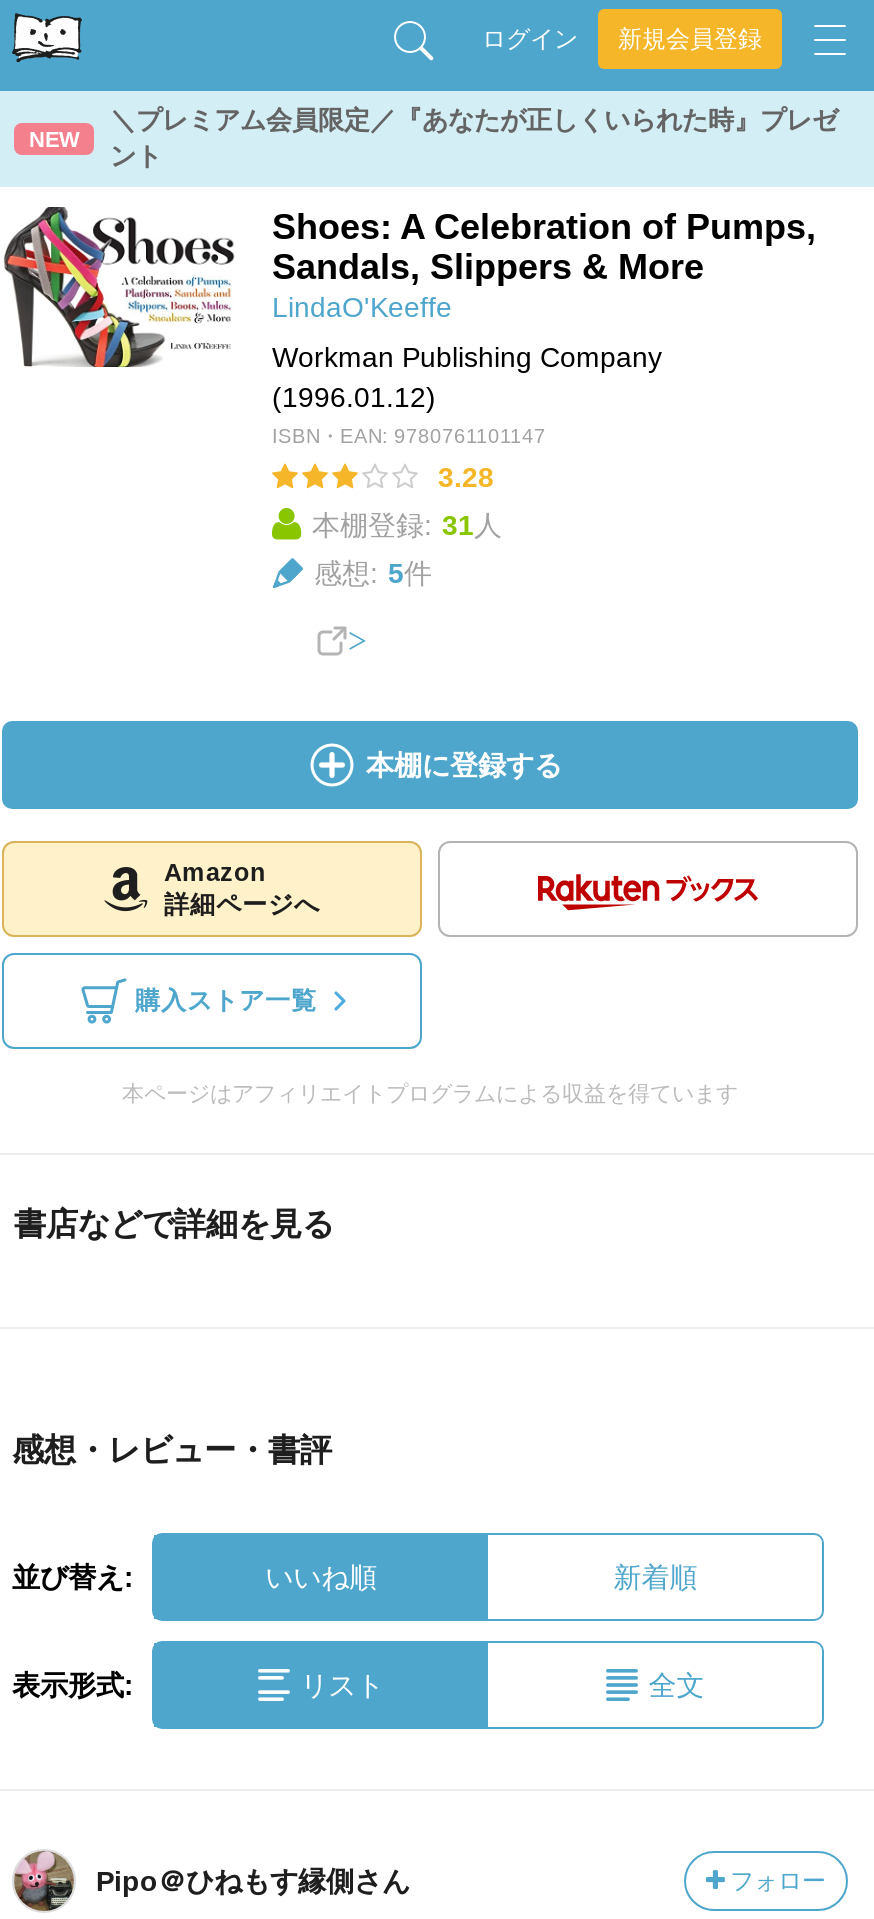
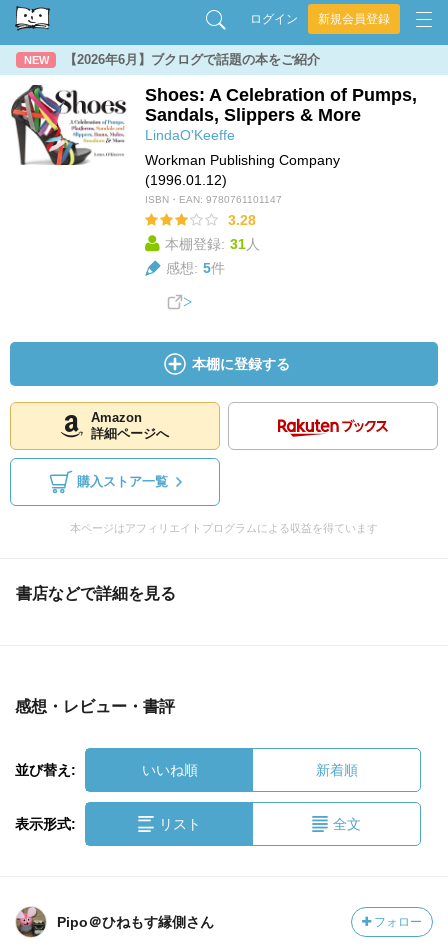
- ＼プレミアム会員限定／『あなたが正しくいられた時』プレゼ
- ント
+ 【2026年6月】ブクログで話題の本をご紹介
